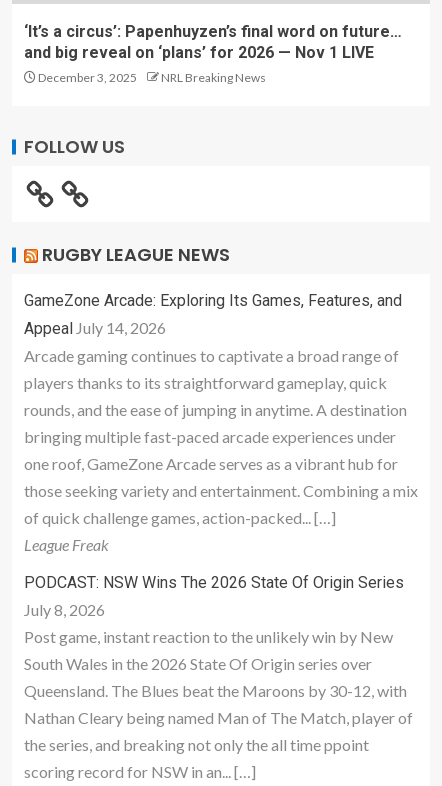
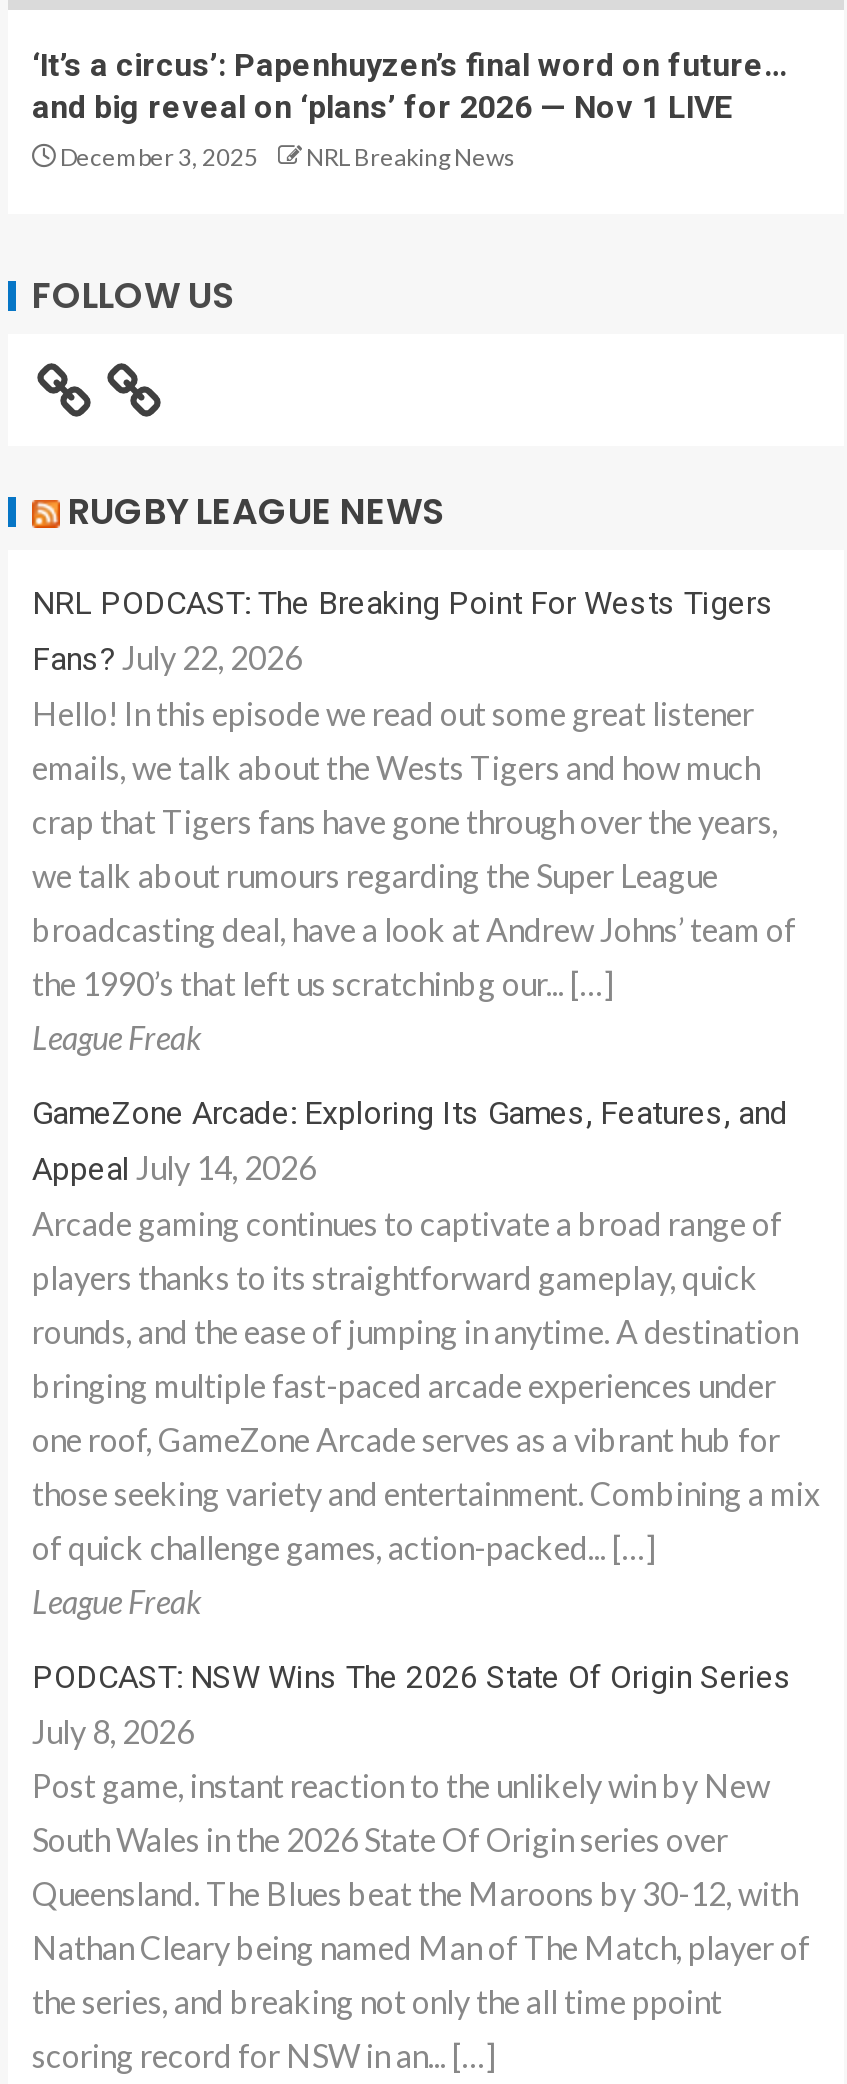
+ NRL PODCAST: The Breaking Point For Wests Tigers
+ Fans? July 22, 2026
+ Hello! In this episode we read out some great listener
+ emails, we talk about the Wests Tigers and how much
+ crap that Tigers fans have gone through over the years,
+ we talk about rumours regarding the Super League
+ broadcasting deal, have a look at Andrew Johns’ team of
+ the 1990’s that left us scratchinbg our... […]
+ League Freak
